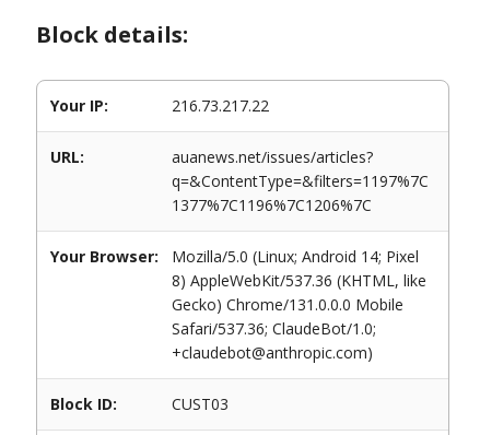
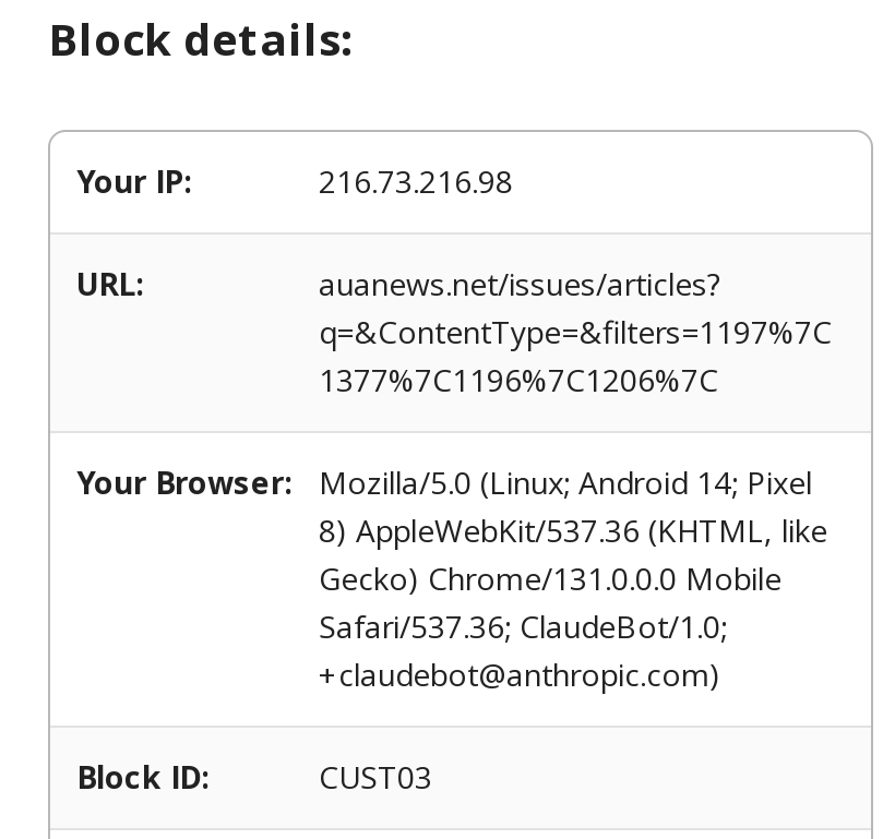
- 216.73.217.22
+ 216.73.216.98
